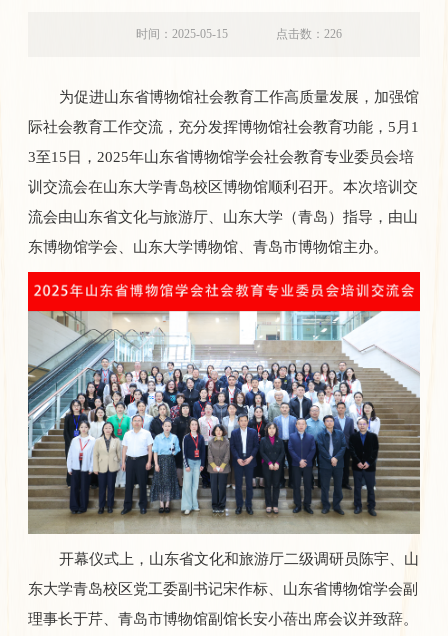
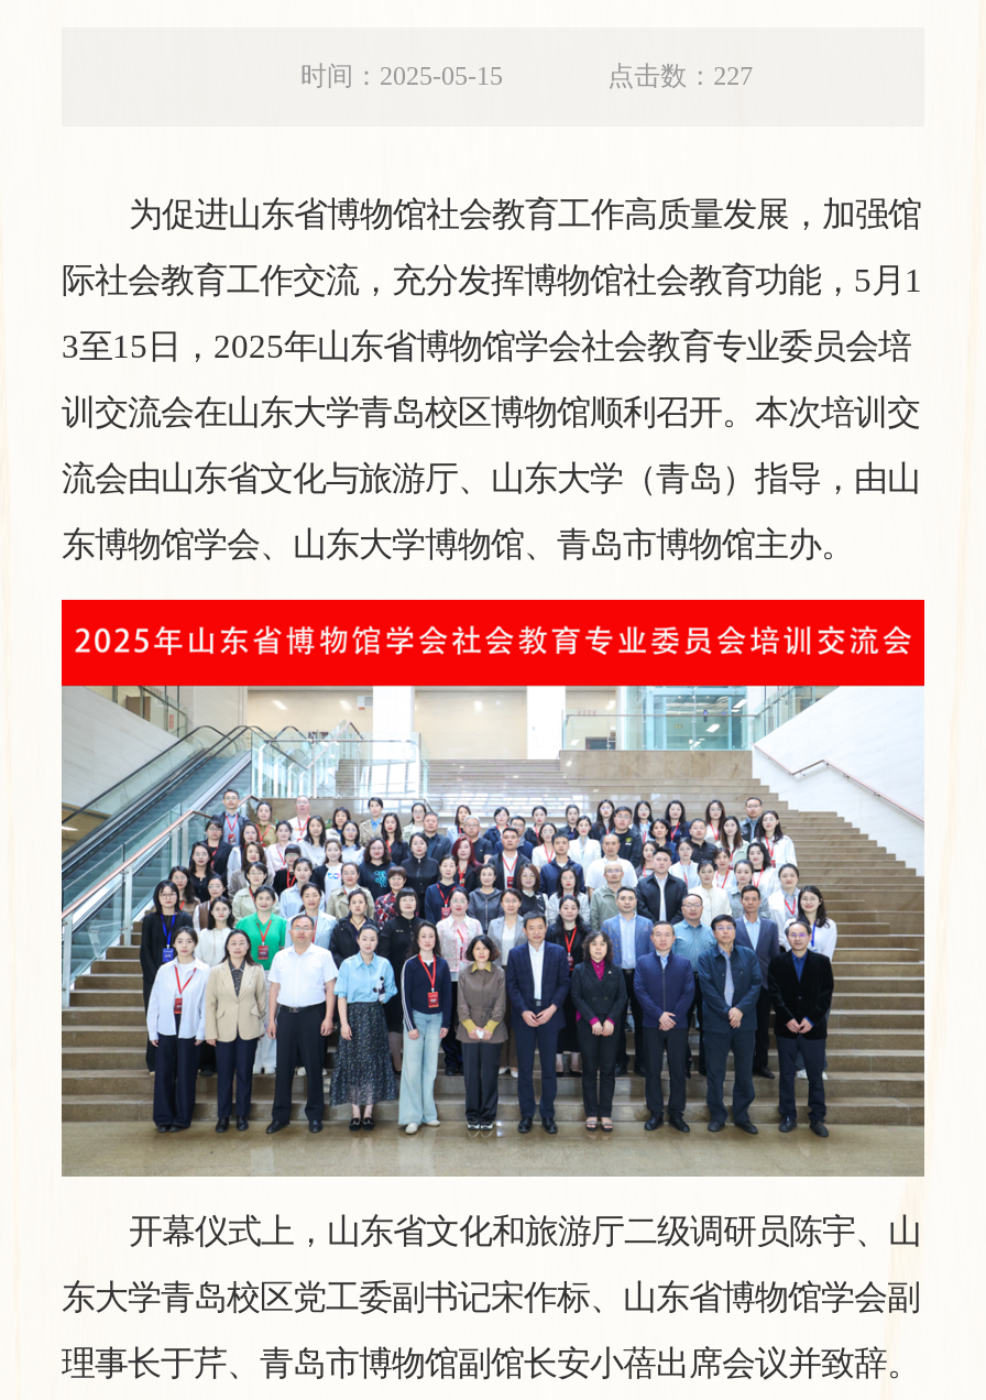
- 点击数：226
+ 点击数：227
